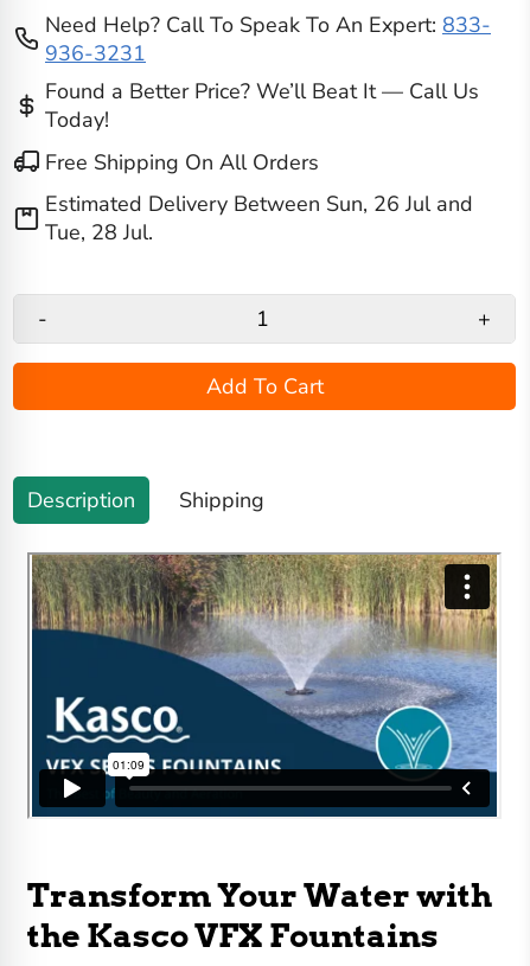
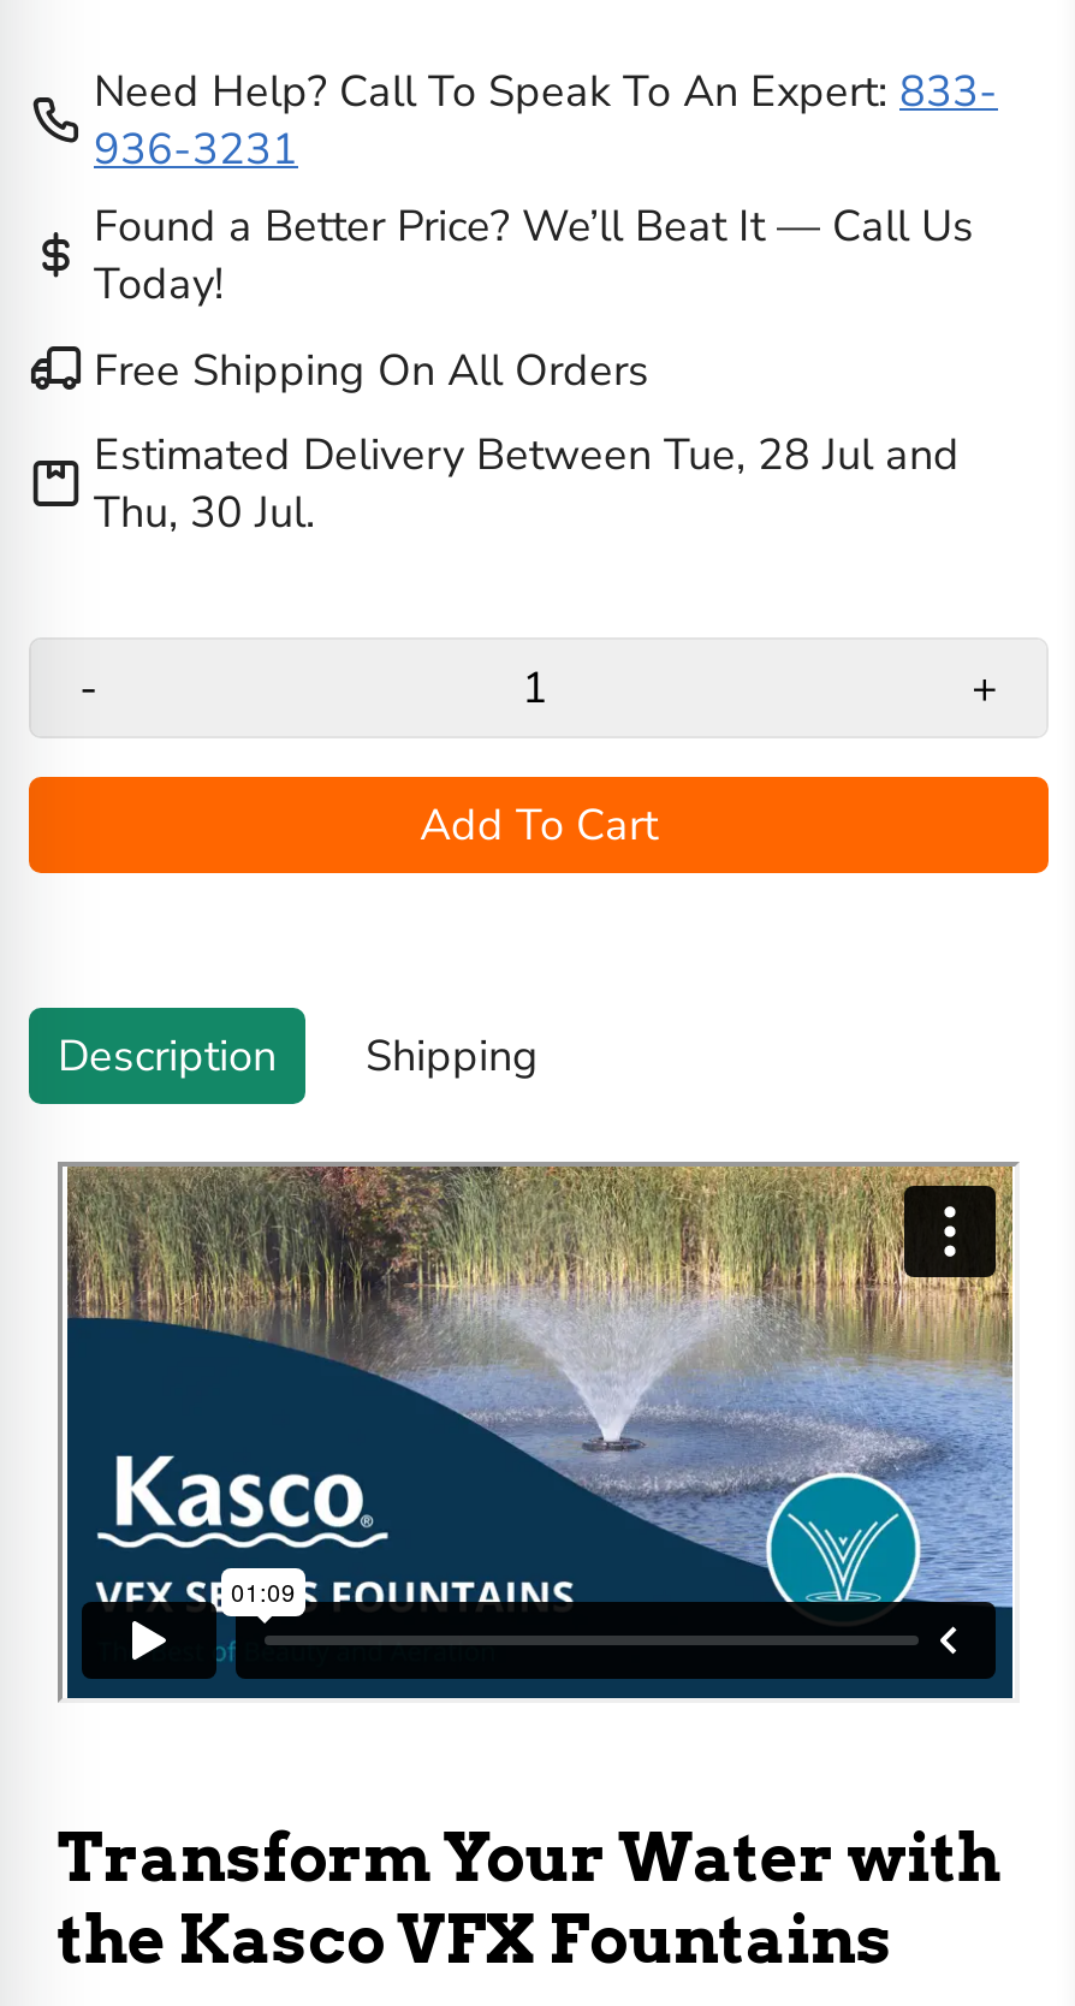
- Estimated Delivery Between Sun, 26 Jul and
+ Estimated Delivery Between Tue, 28 Jul and

- Tue, 28 Jul.
+ Thu, 30 Jul.
